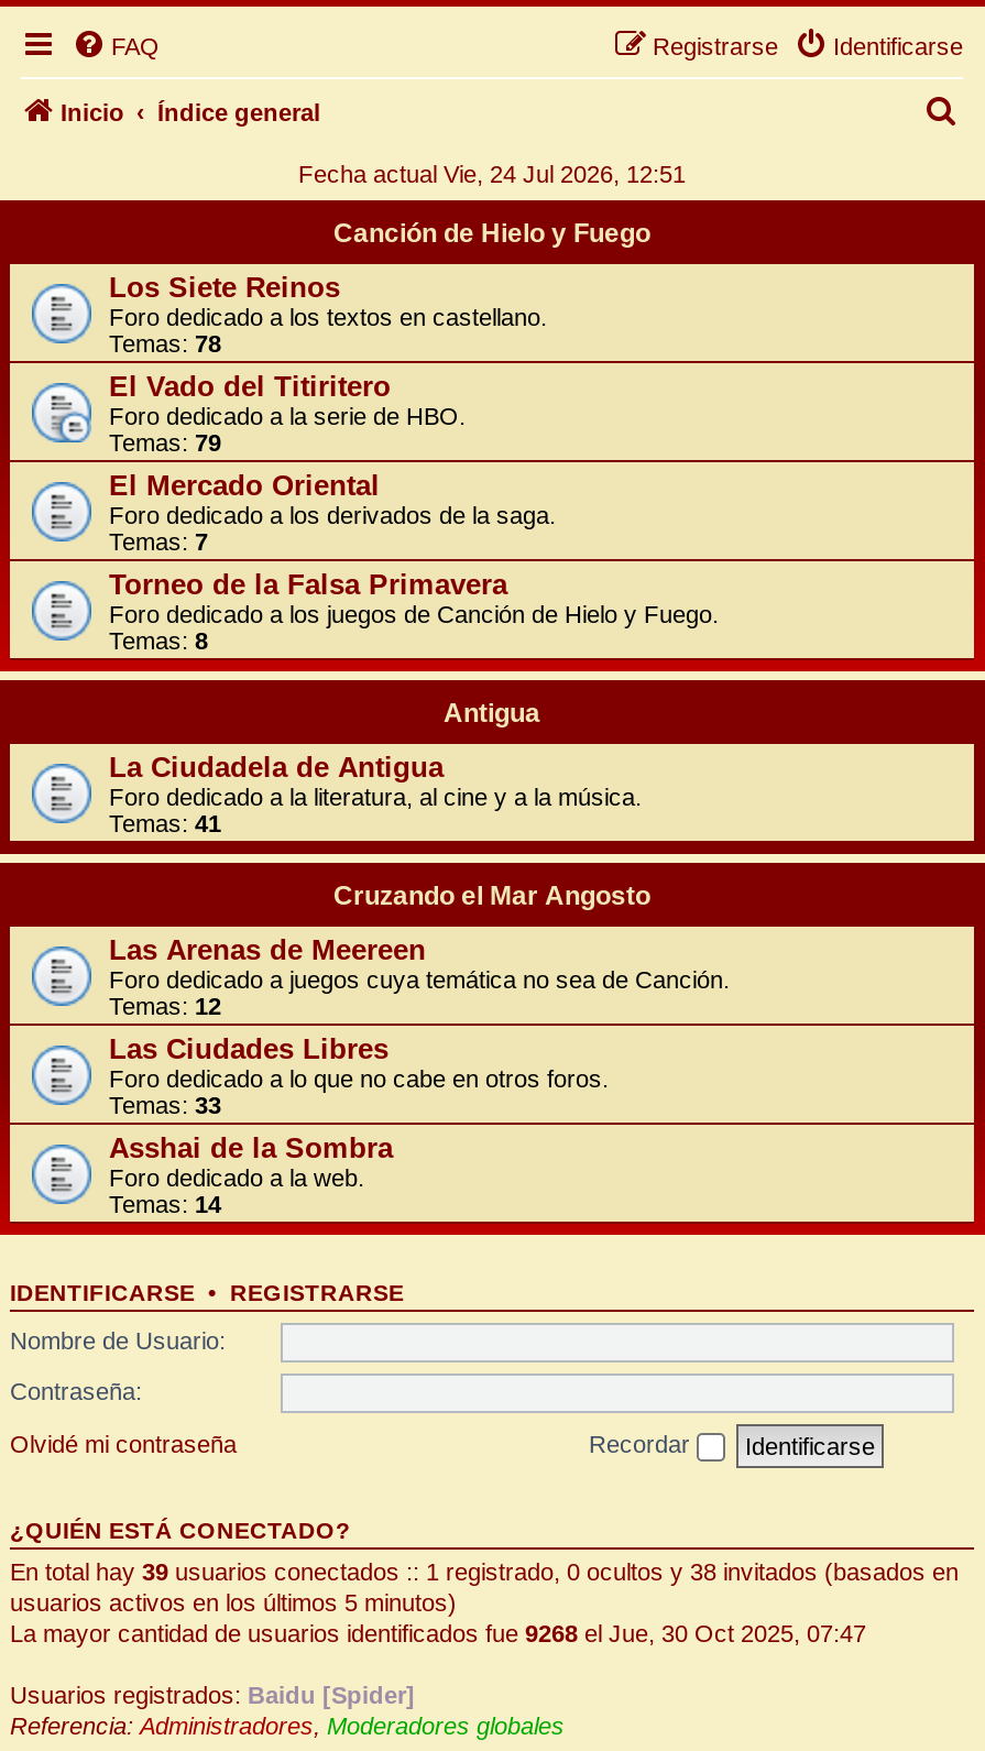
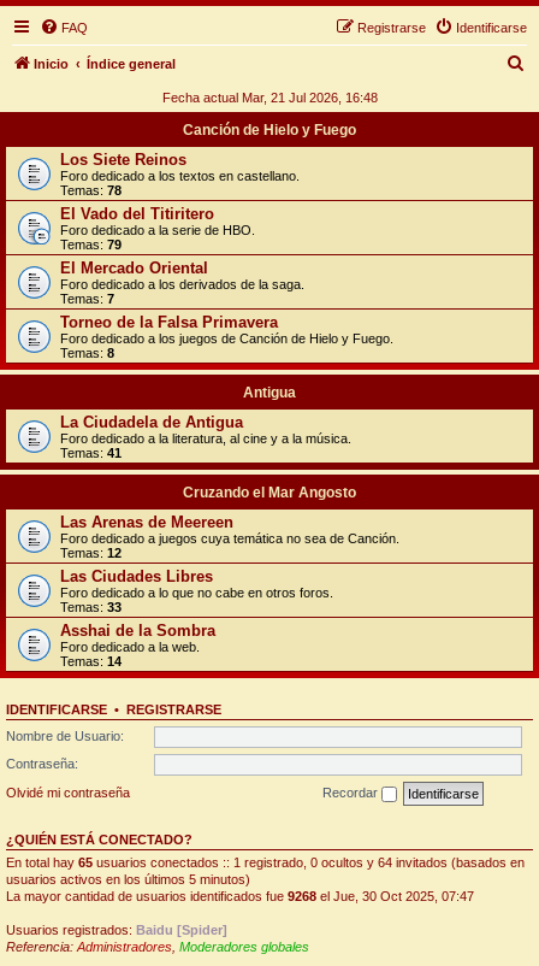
- Fecha actual Vie, 24 Jul 2026, 12:51
+ Fecha actual Mar, 21 Jul 2026, 16:48

- En total hay 39 usuarios conectados :: 1 registrado, 0 ocultos y 38 invitados (basados en
+ En total hay 65 usuarios conectados :: 1 registrado, 0 ocultos y 64 invitados (basados en
